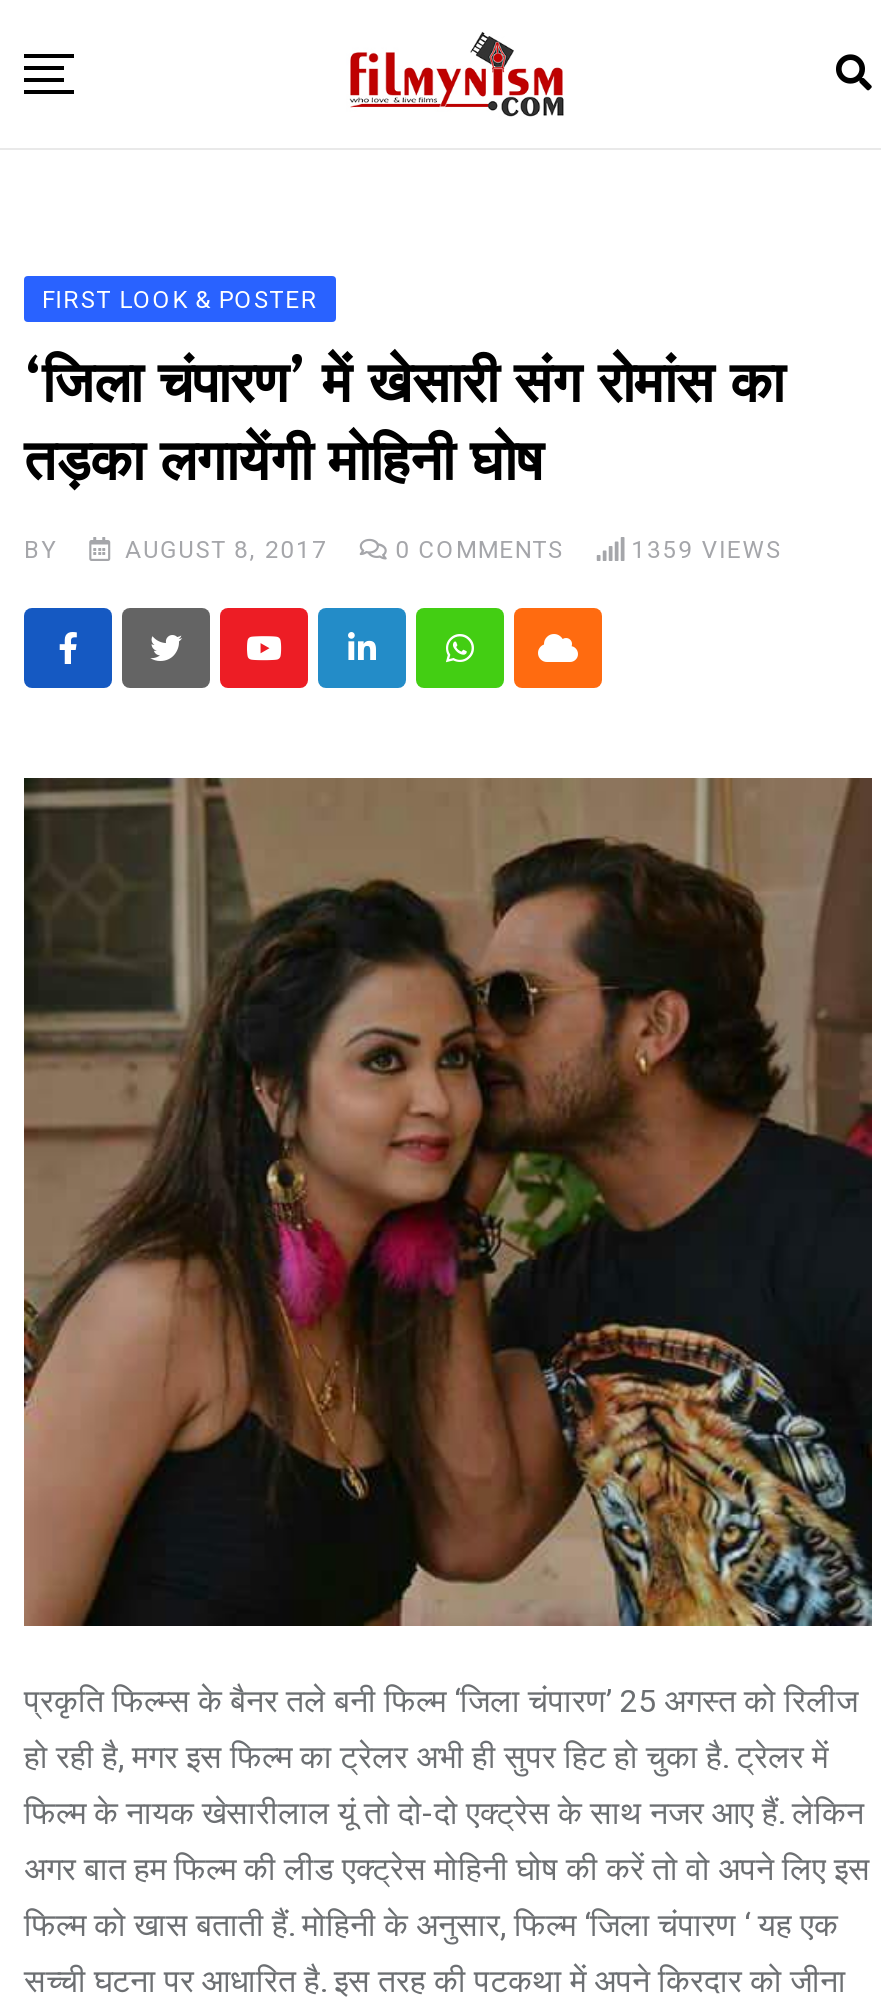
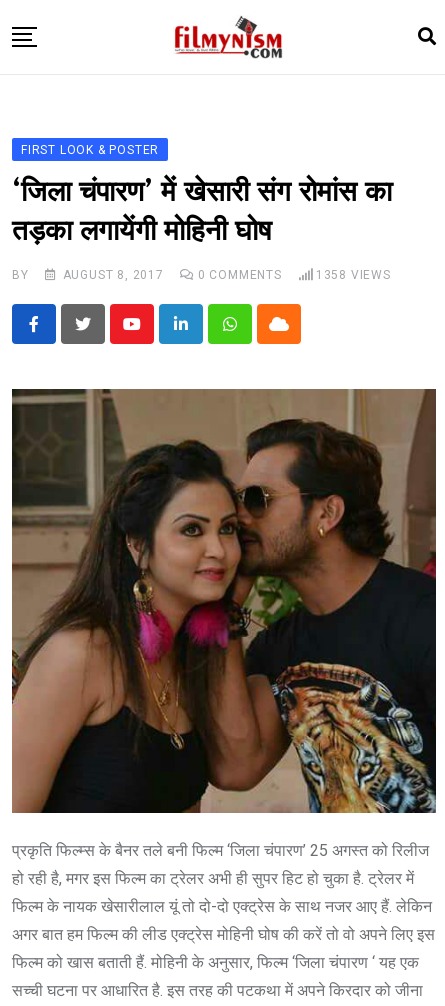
- 1359 VIEWS
+ 1358 VIEWS
